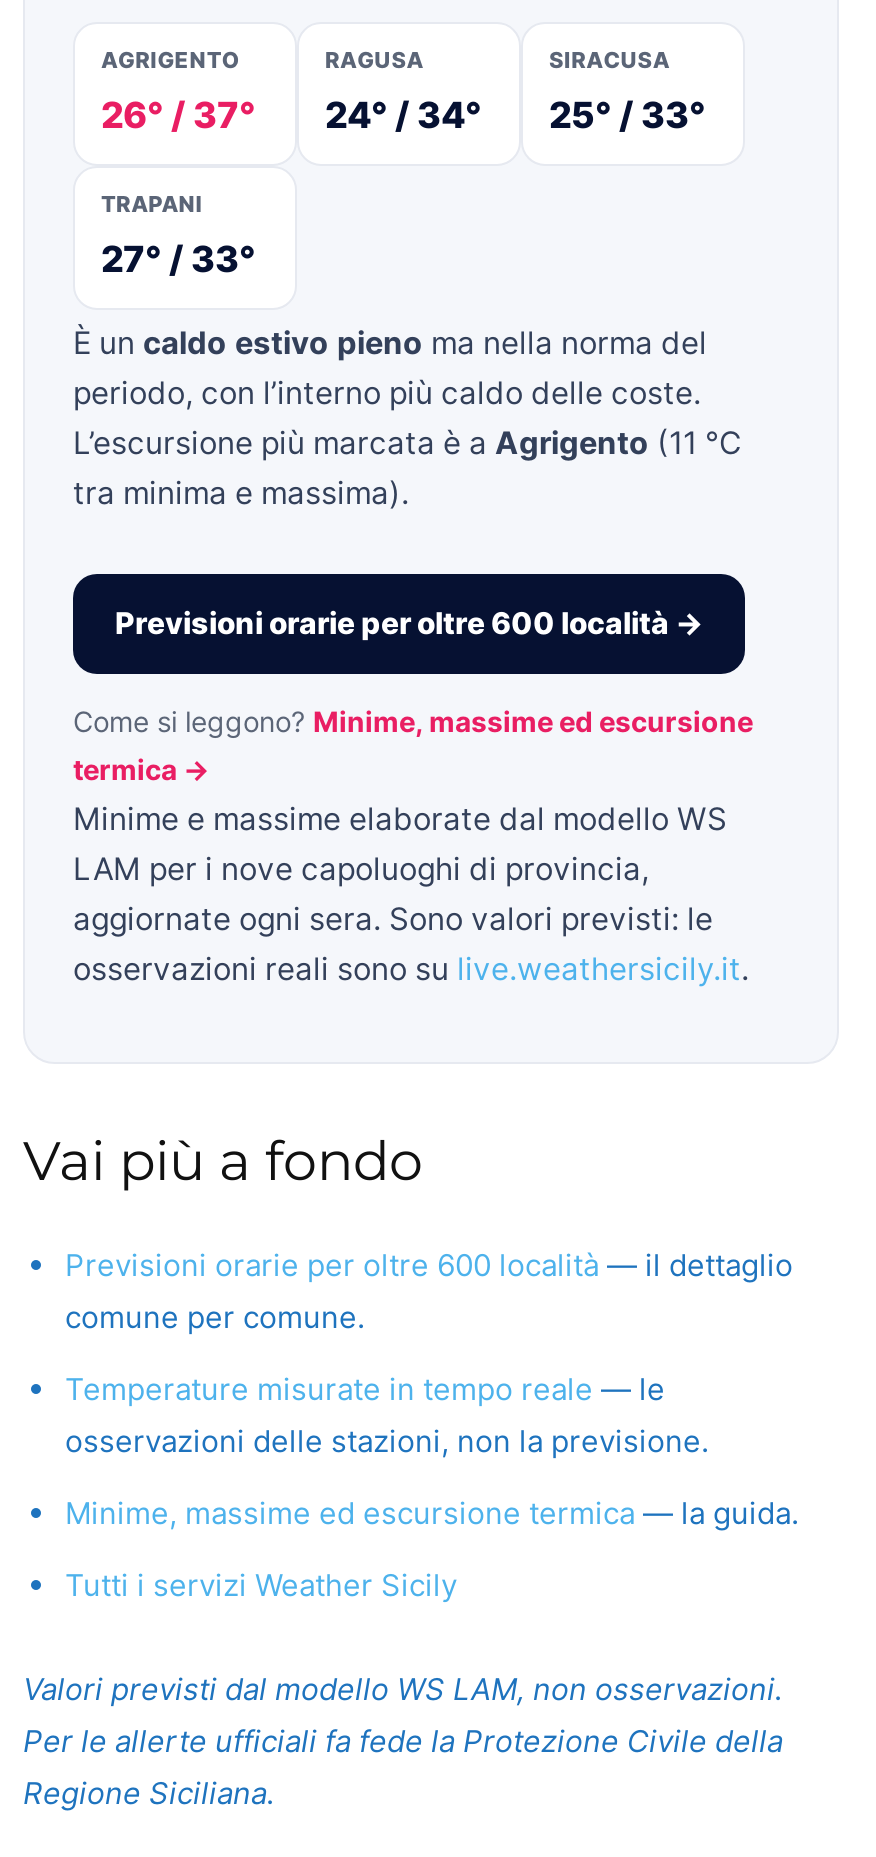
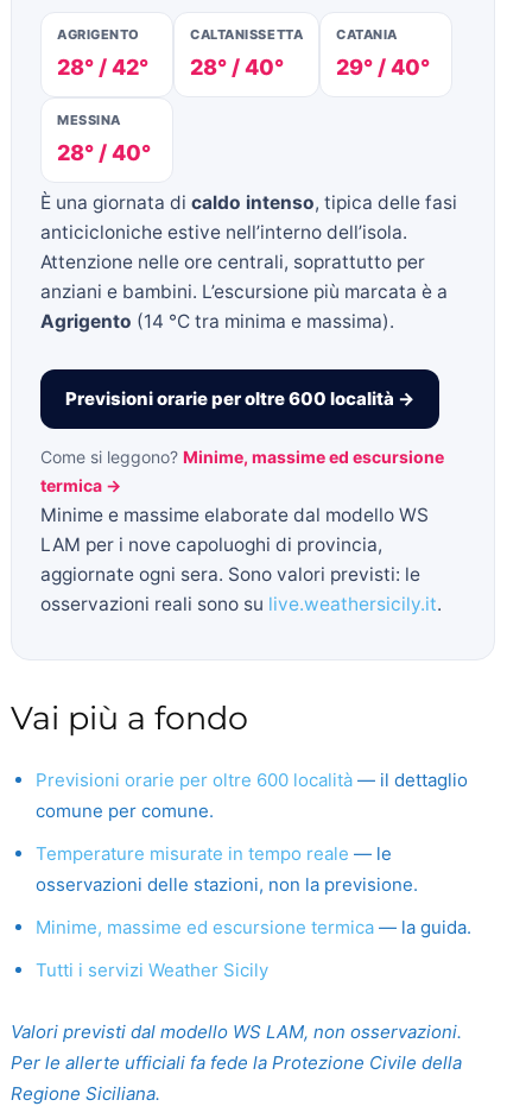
- RAGUSA
+ CALTANISSETTA

- SIRACUSA
+ CATANIA

- 26° / 37°
+ 28° / 42°

- 24° / 34°
+ 28° / 40°

- 25° / 33°
+ 29° / 40°

- TRAPANI
+ MESSINA

- 27° / 33°
+ 28° / 40°

- È un caldo estivo pieno ma nella norma del
- periodo, con l’interno più caldo delle coste.
- L’escursione più marcata è a Agrigento (11 °C
- tra minima e massima).
+ È una giornata di caldo intenso, tipica delle fasi
+ anticicloniche estive nell’interno dell’isola.
+ Attenzione nelle ore centrali, soprattutto per
+ anziani e bambini. L’escursione più marcata è a
+ Agrigento (14 °C tra minima e massima).
